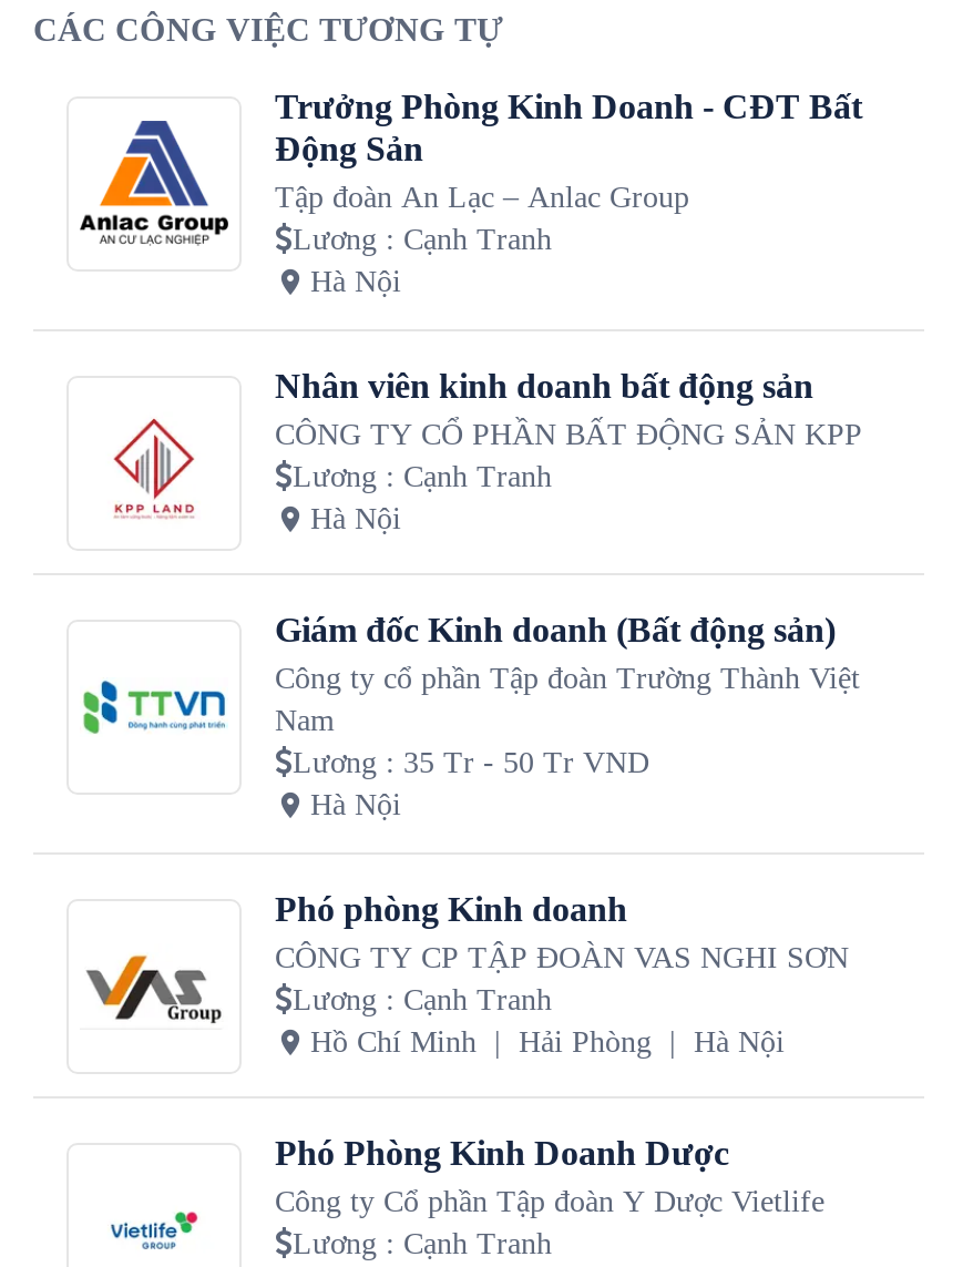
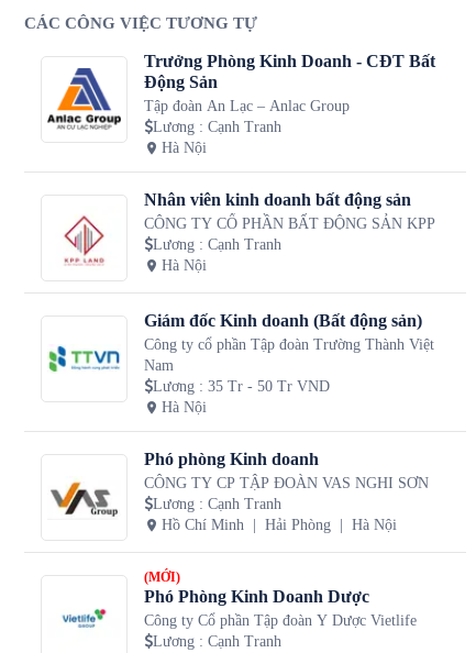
+ (MỚI)

- [image]
+ [image]
